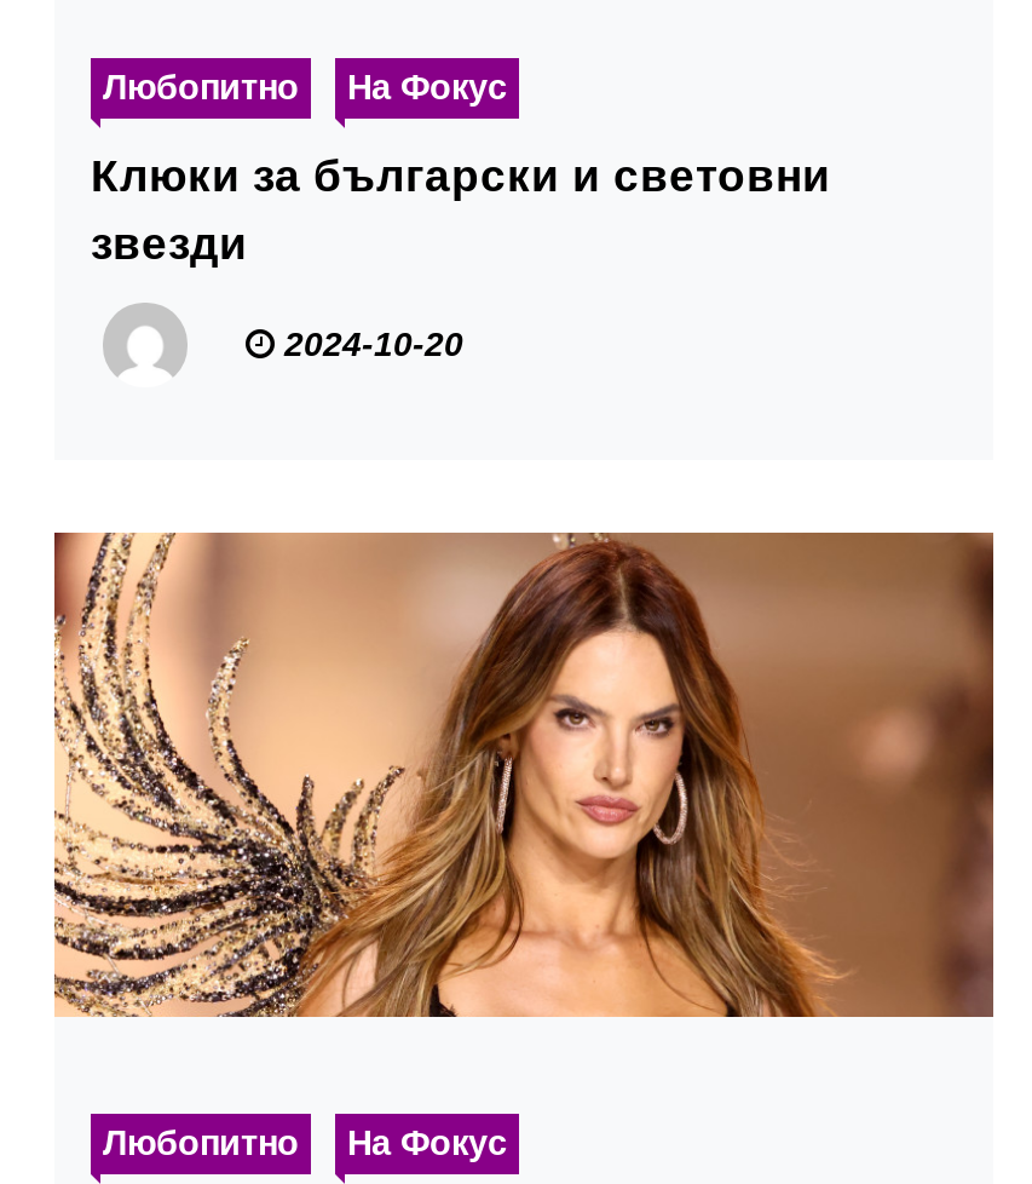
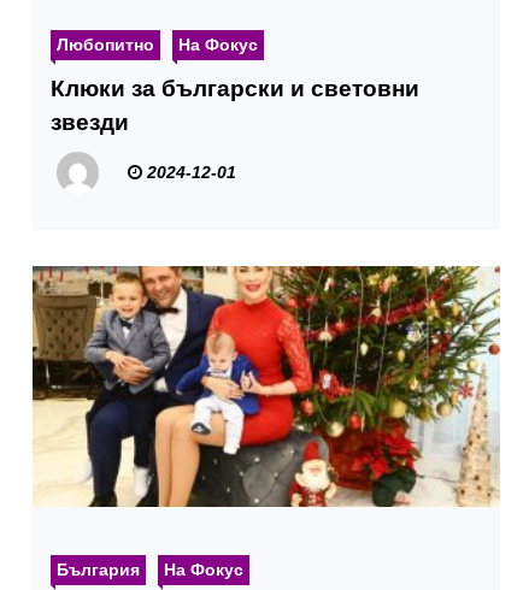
- 2024-10-20
+ 2024-12-01

- [image]
+ [image]

- Любопитно
+ България
